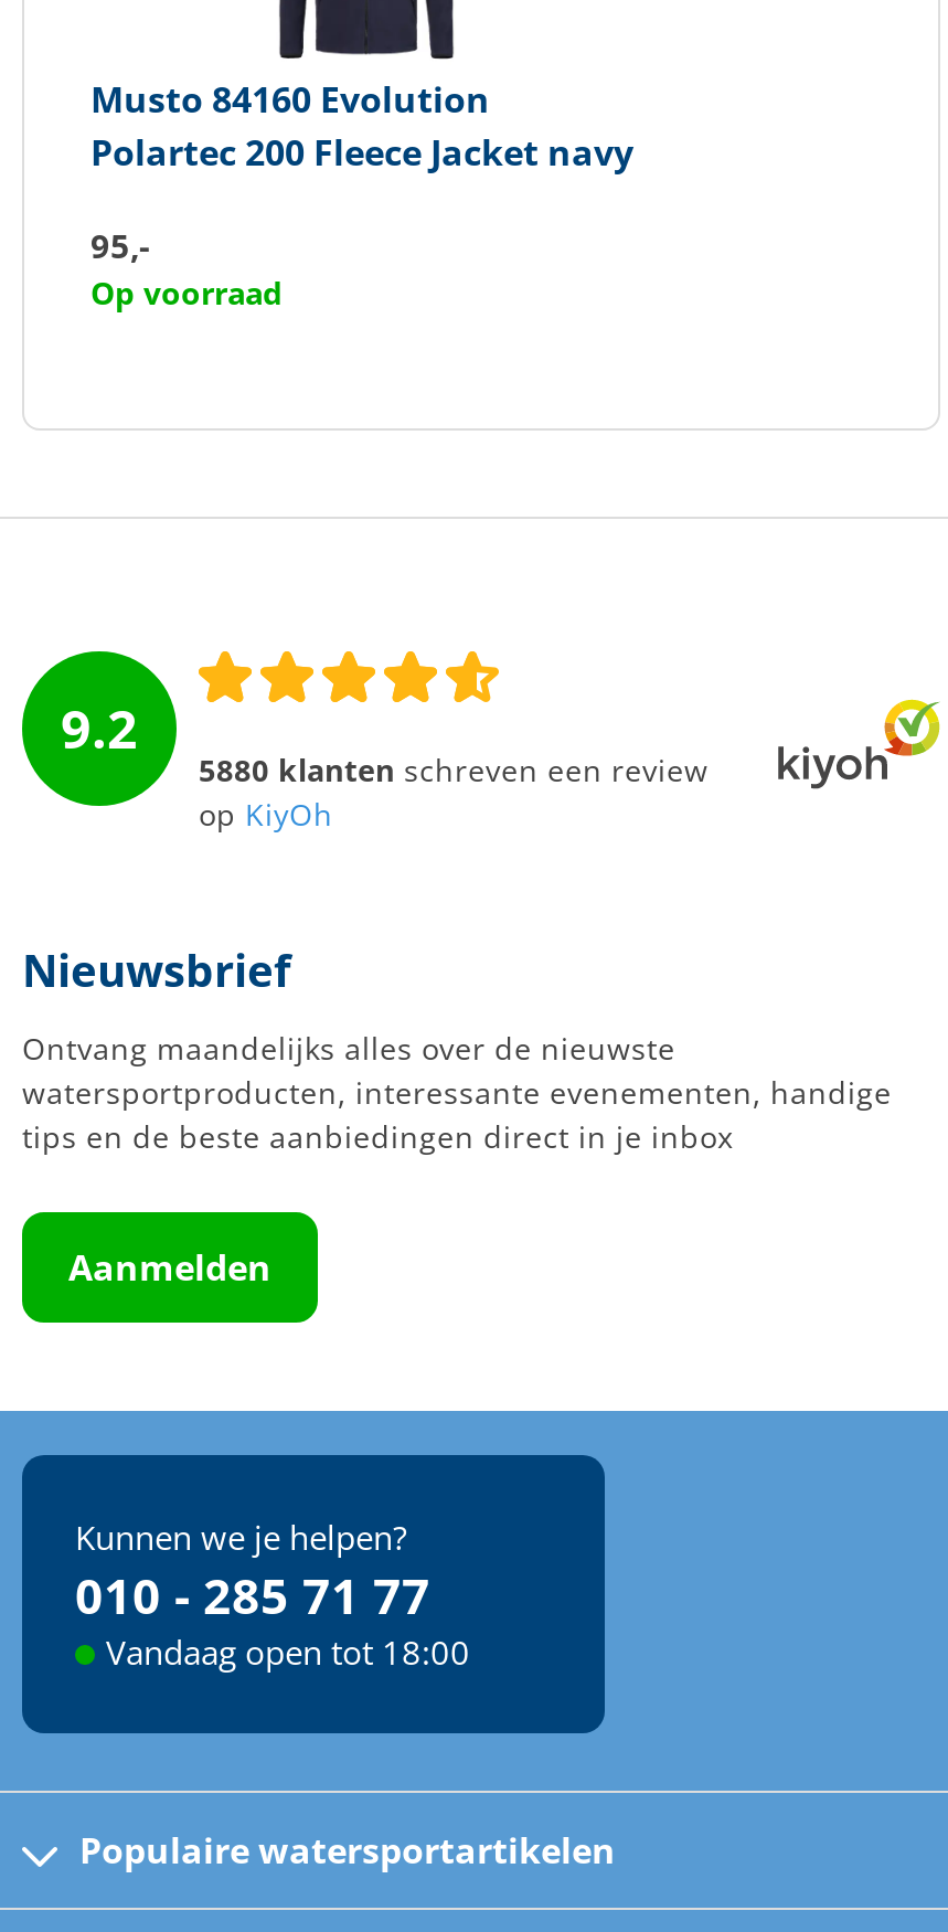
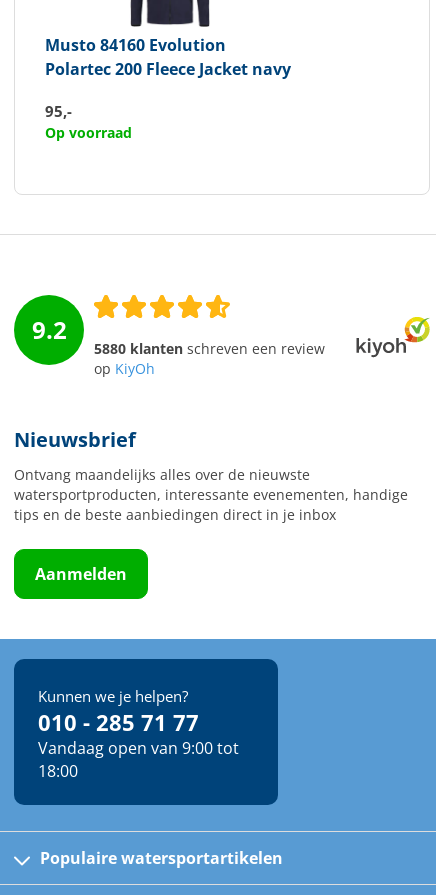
- Vandaag open tot 18:00
+ Vandaag open van 9:00 tot
+ 18:00
